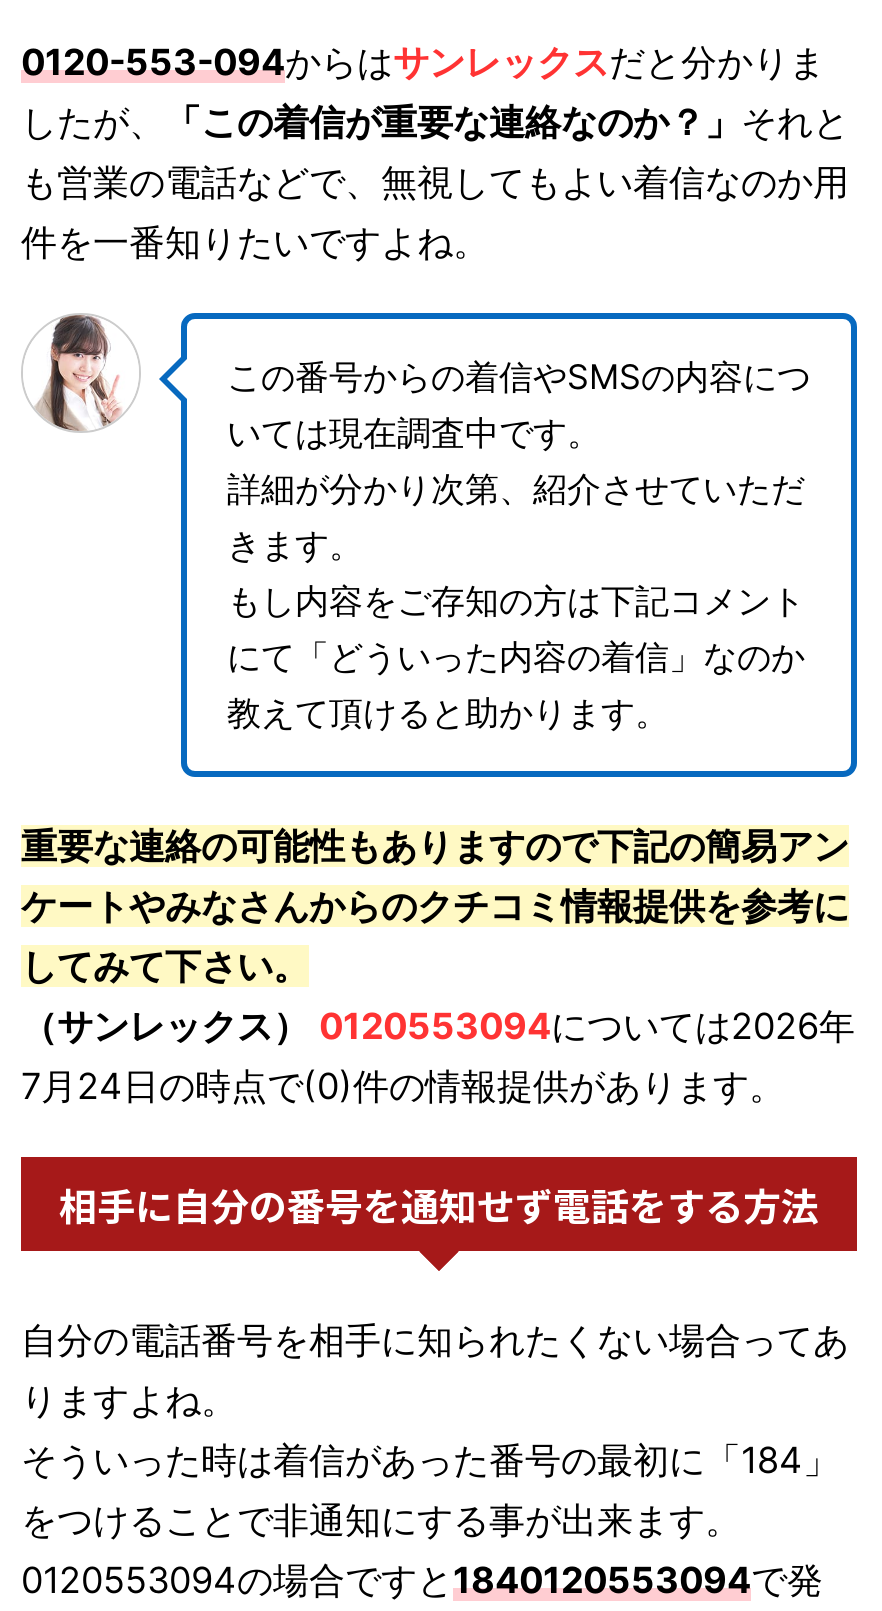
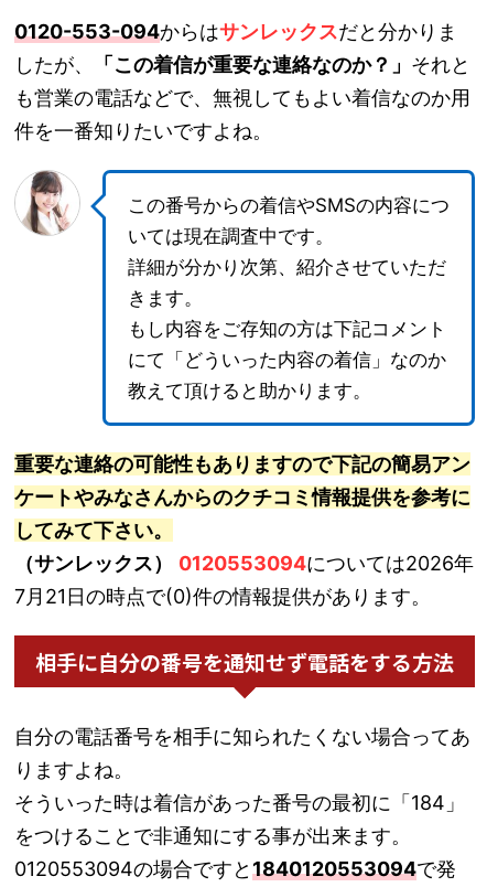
- 7月24日の時点で(0)件の情報提供があります。
+ 7月21日の時点で(0)件の情報提供があります。
